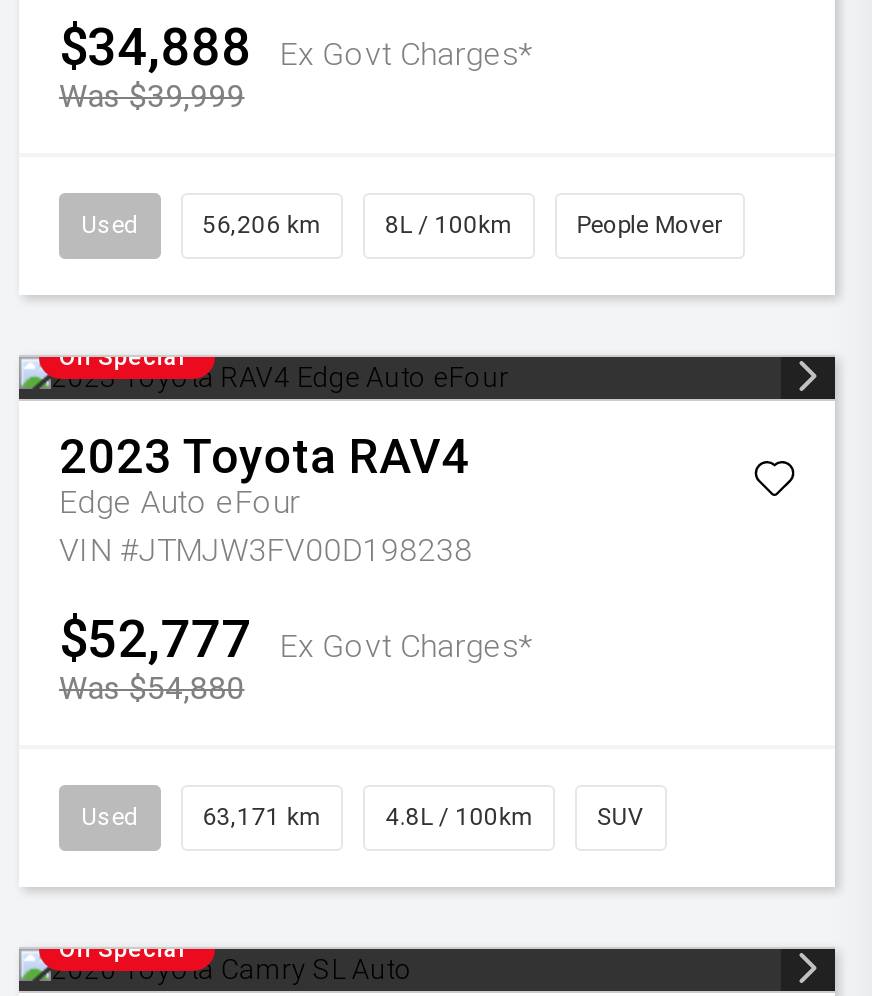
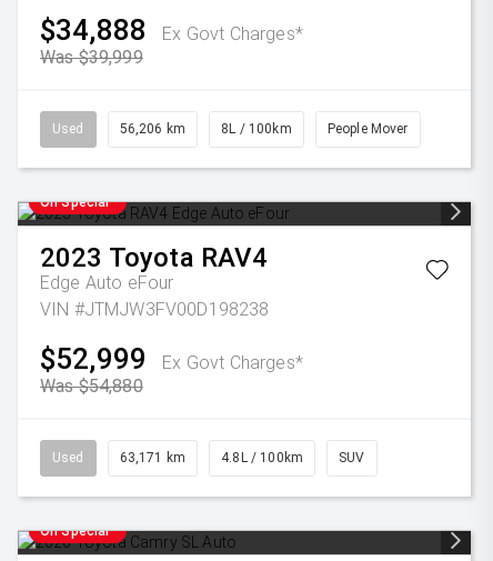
- $52,777 Ex Govt Charges*
+ $52,999 Ex Govt Charges*
